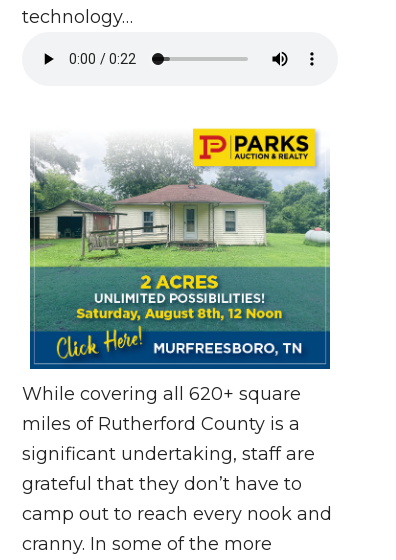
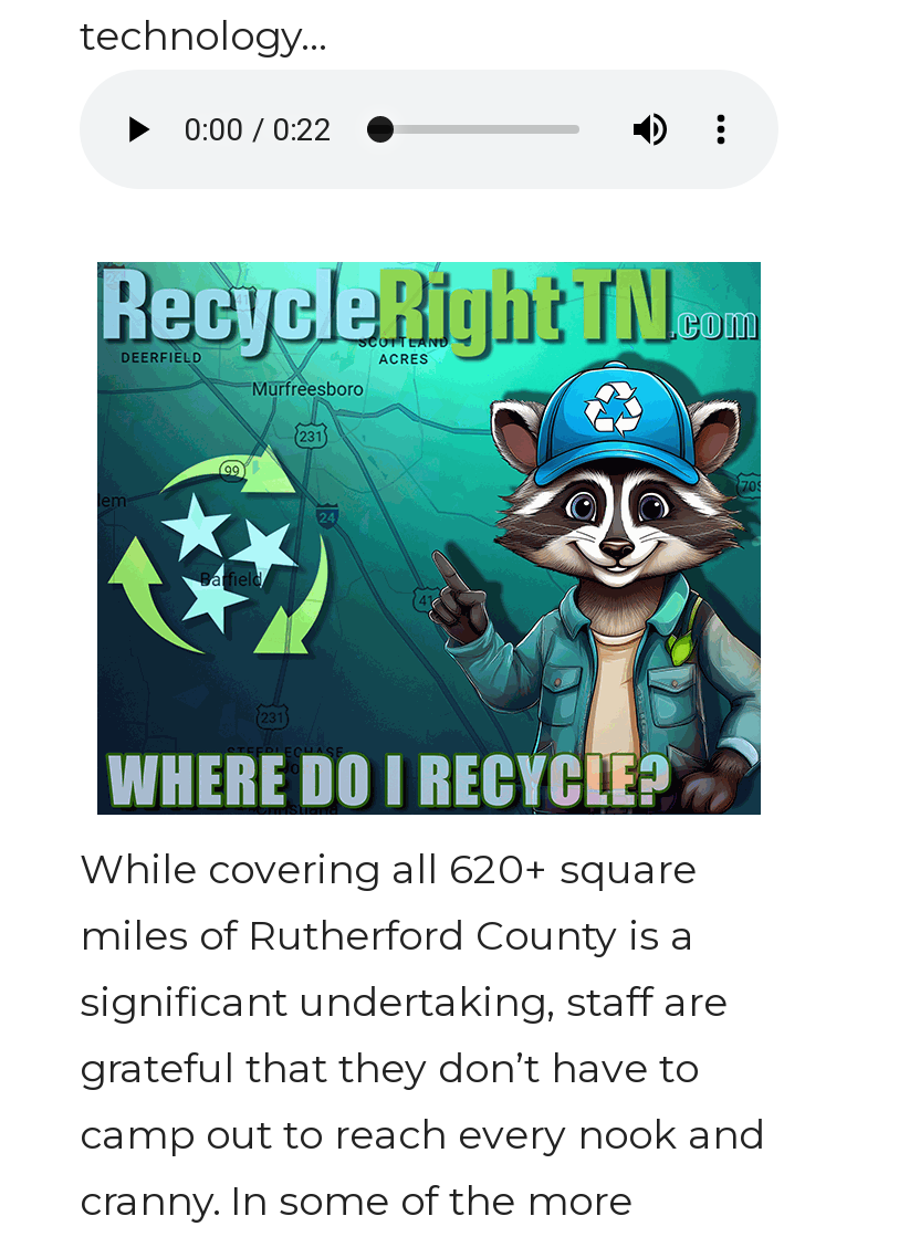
- [image]
+ [image]
